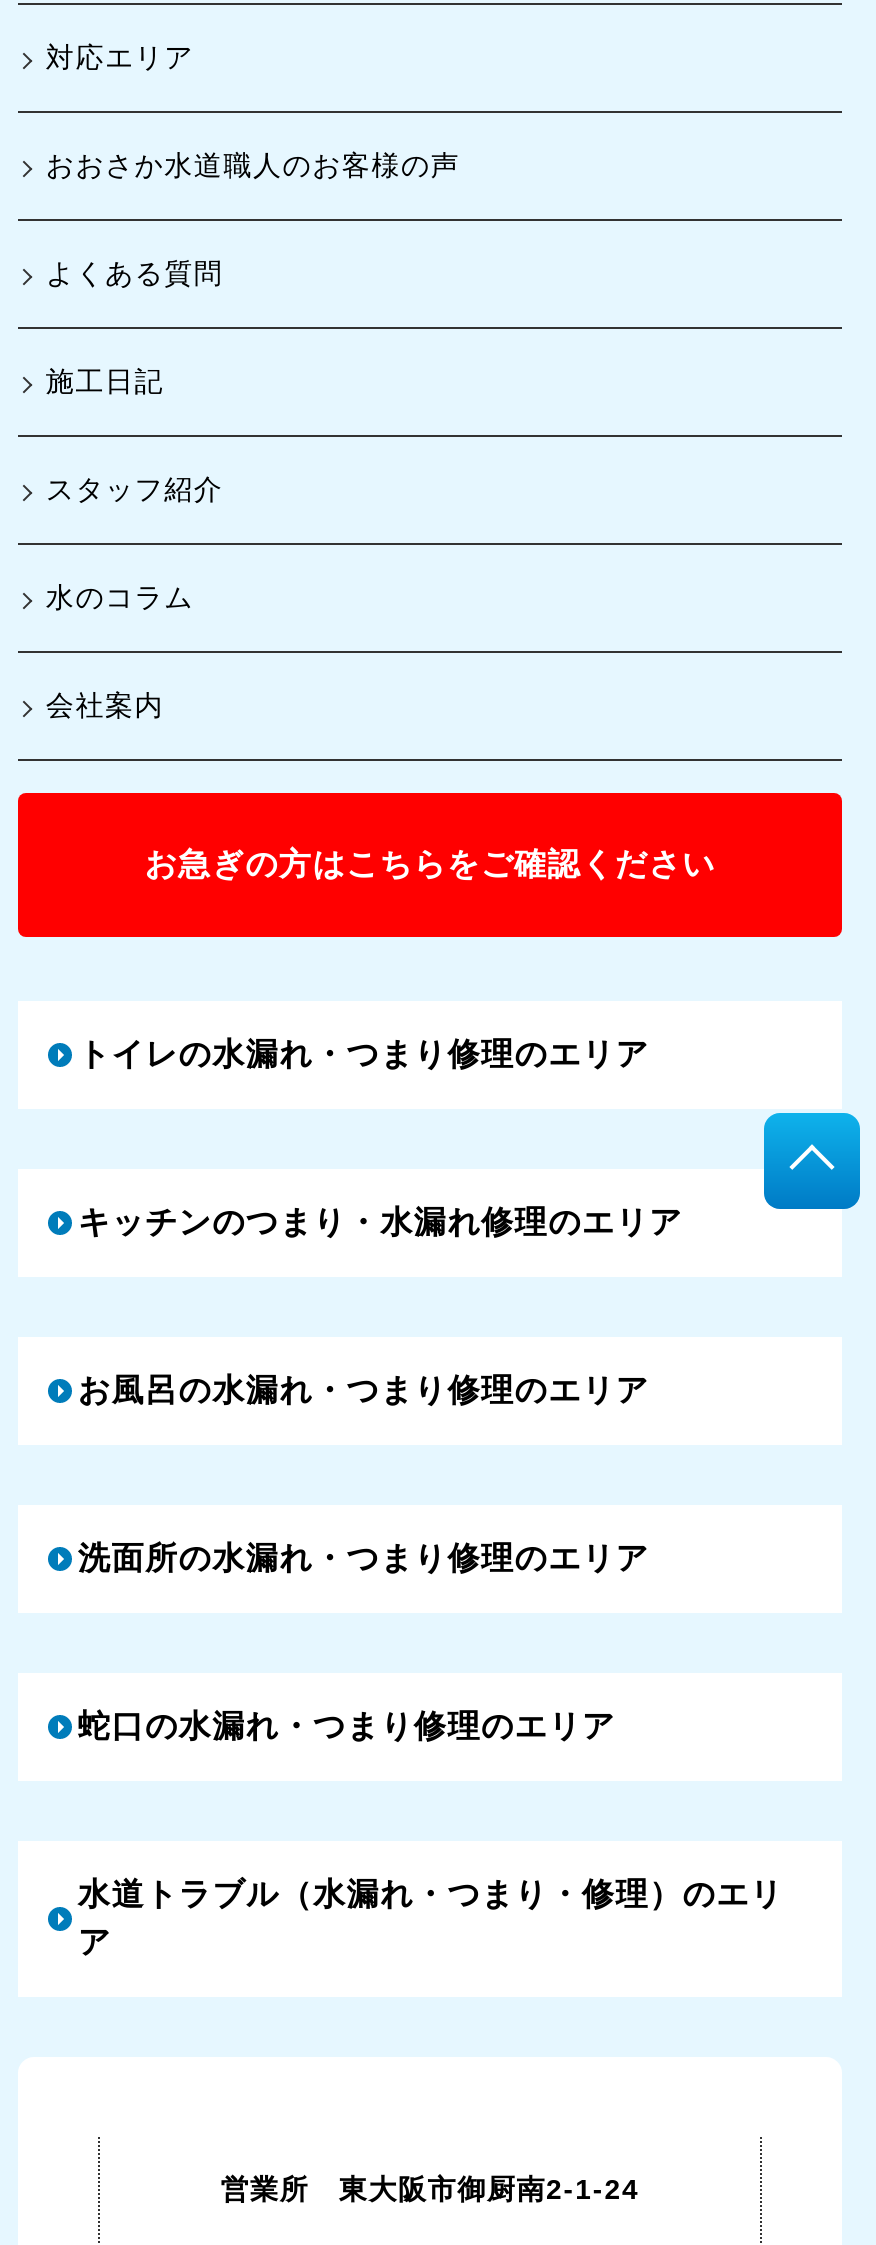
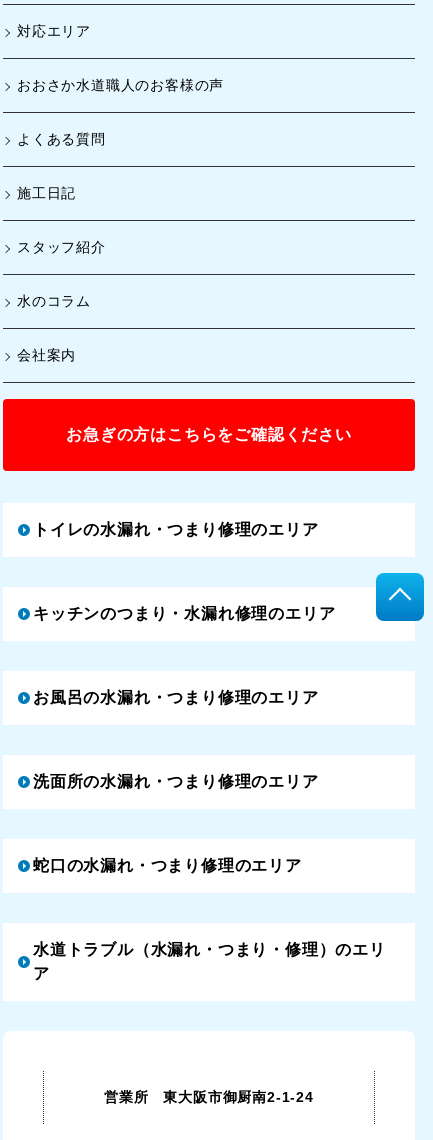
- [image]
+ [image]
